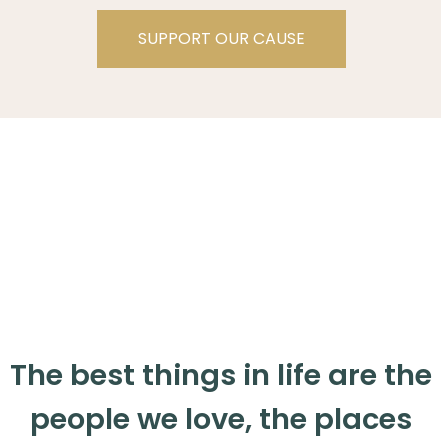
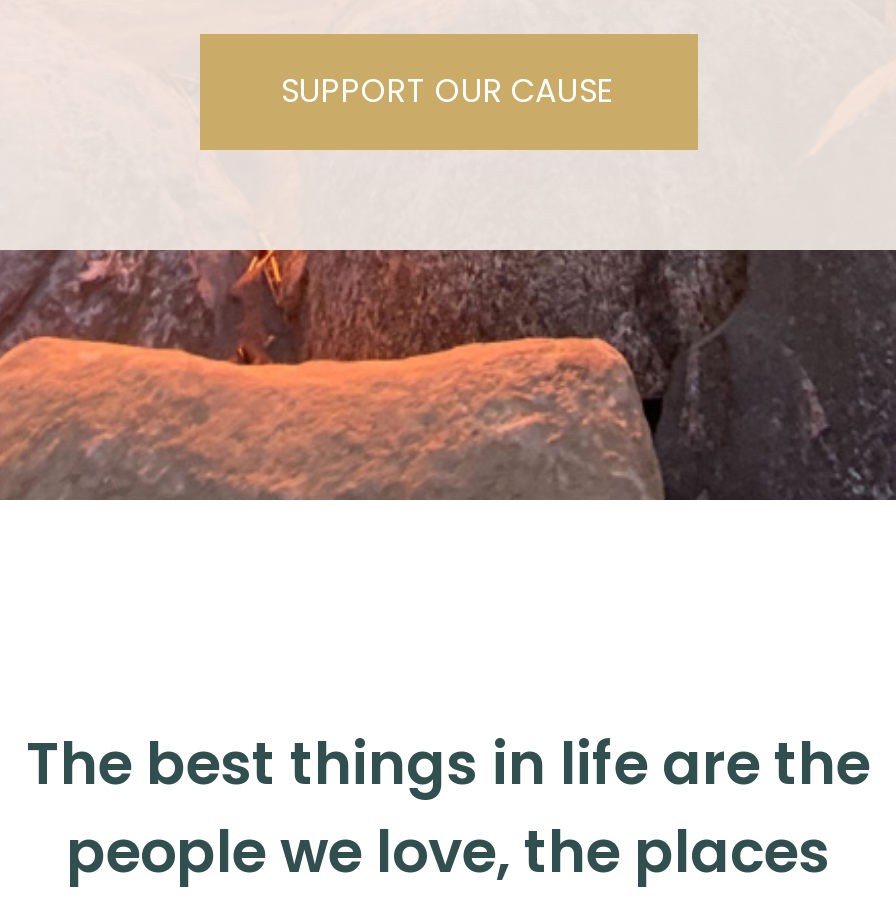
+ [image]
